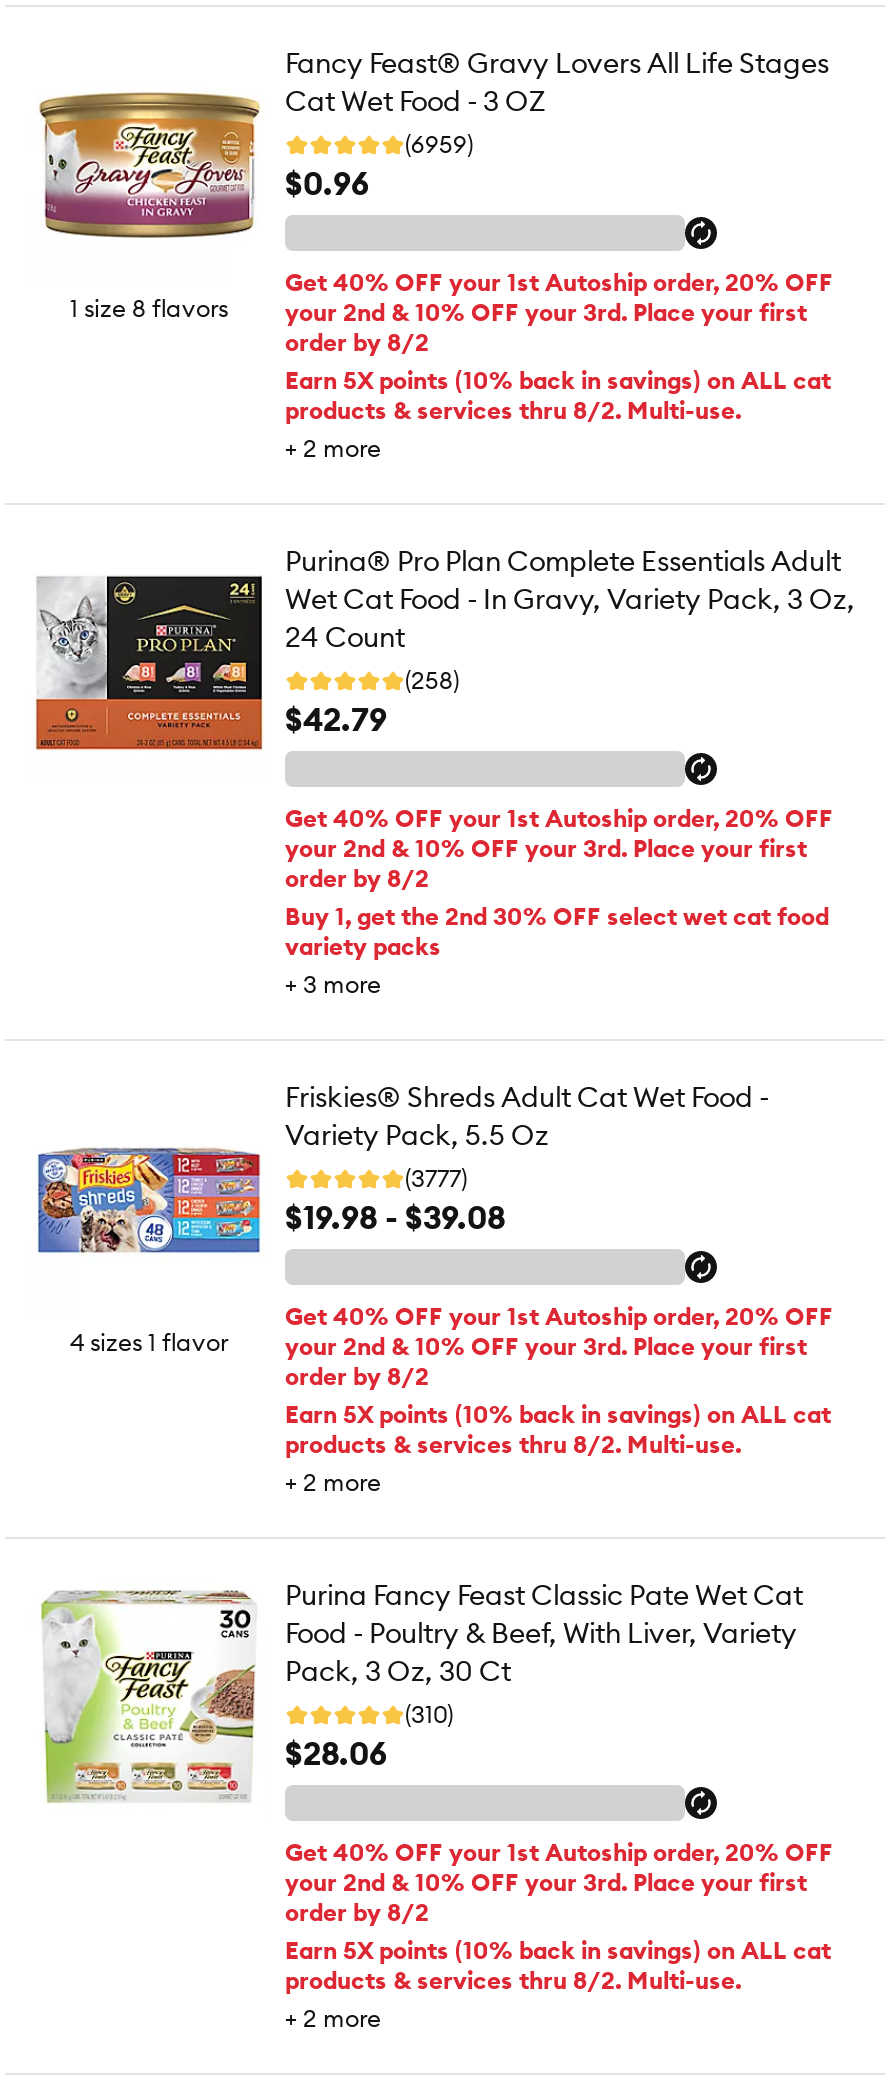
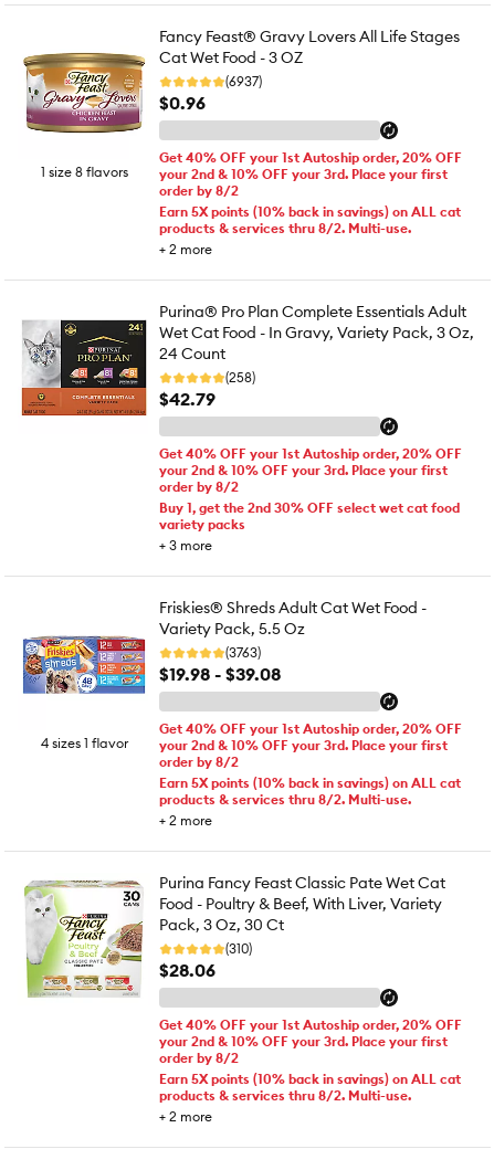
- (6959)
+ (6937)

- (3777)
+ (3763)
